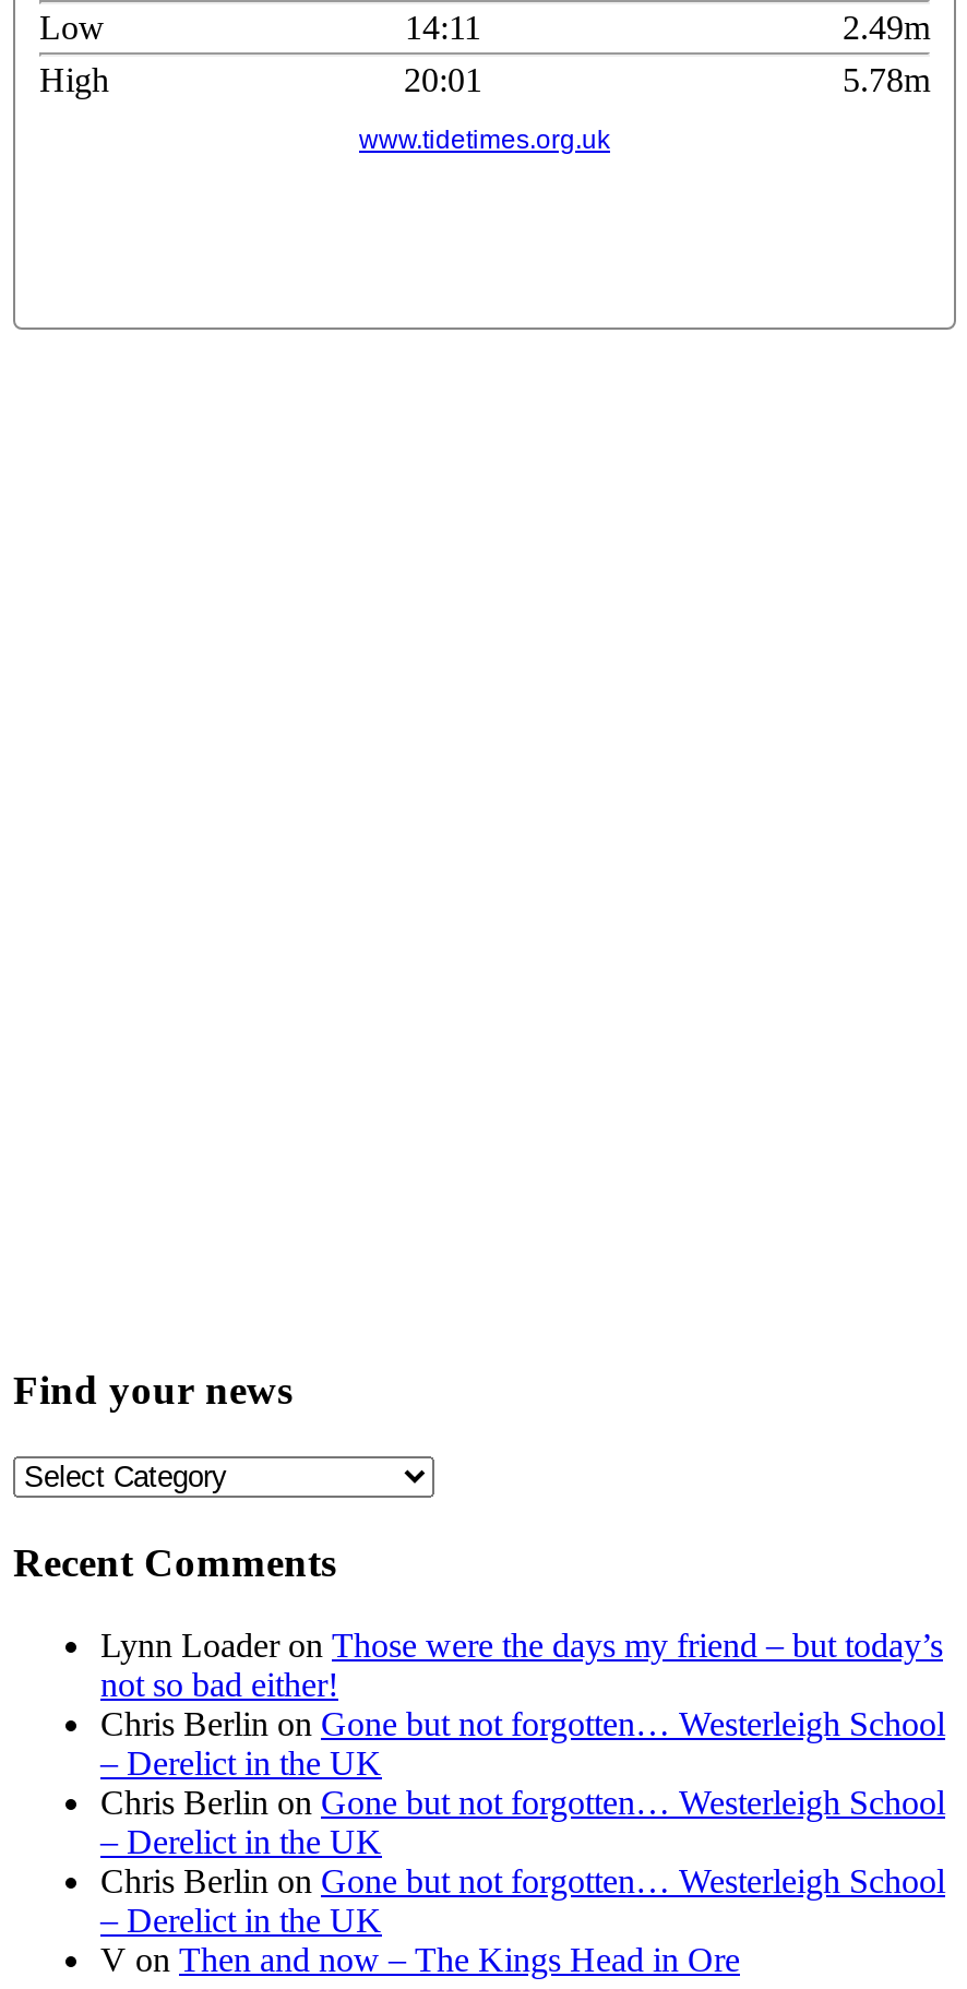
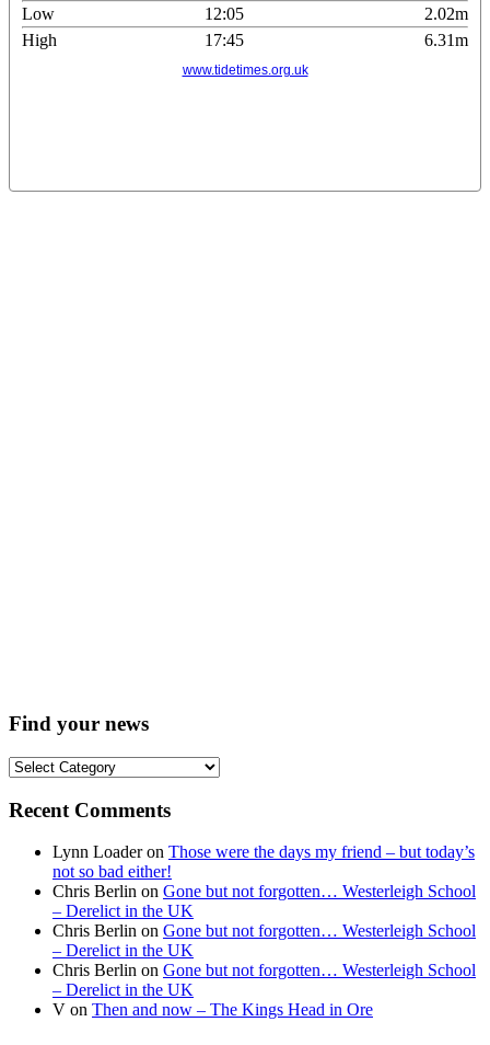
- 14:11
- 2.49m
+ 12:05
+ 2.02m

- 20:01
- 5.78m
+ 17:45
+ 6.31m
